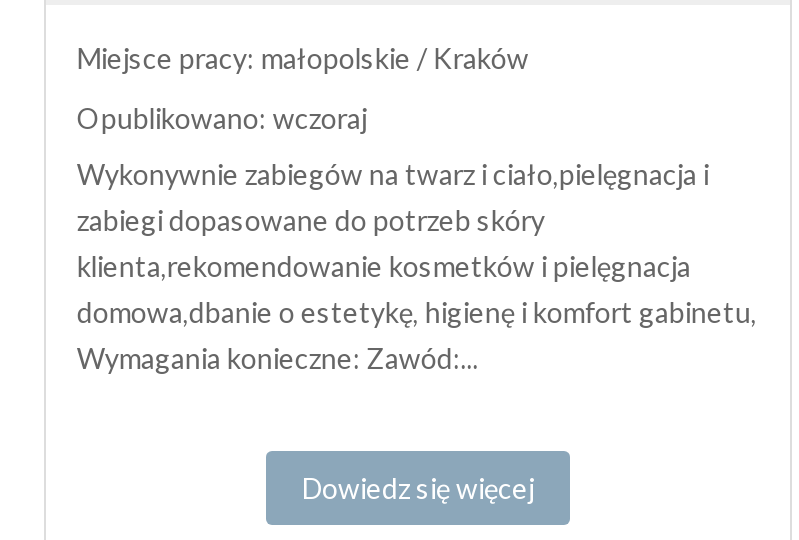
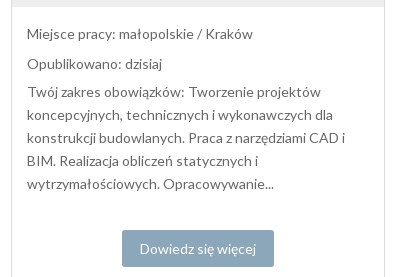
- Opublikowano: wczoraj
+ Opublikowano: dzisiaj

- Wykonywnie zabiegów na twarz i ciało,pielęgnacja i
- zabiegi dopasowane do potrzeb skóry
- klienta,rekomendowanie kosmetków i pielęgnacja
- domowa,dbanie o estetykę, higienę i komfort gabinetu,
- Wymagania konieczne: Zawód:...
+ Twój zakres obowiązków: Tworzenie projektów
+ koncepcyjnych, technicznych i wykonawczych dla
+ konstrukcji budowlanych. Praca z narzędziami CAD i
+ BIM. Realizacja obliczeń statycznych i
+ wytrzymałościowych. Opracowywanie...
